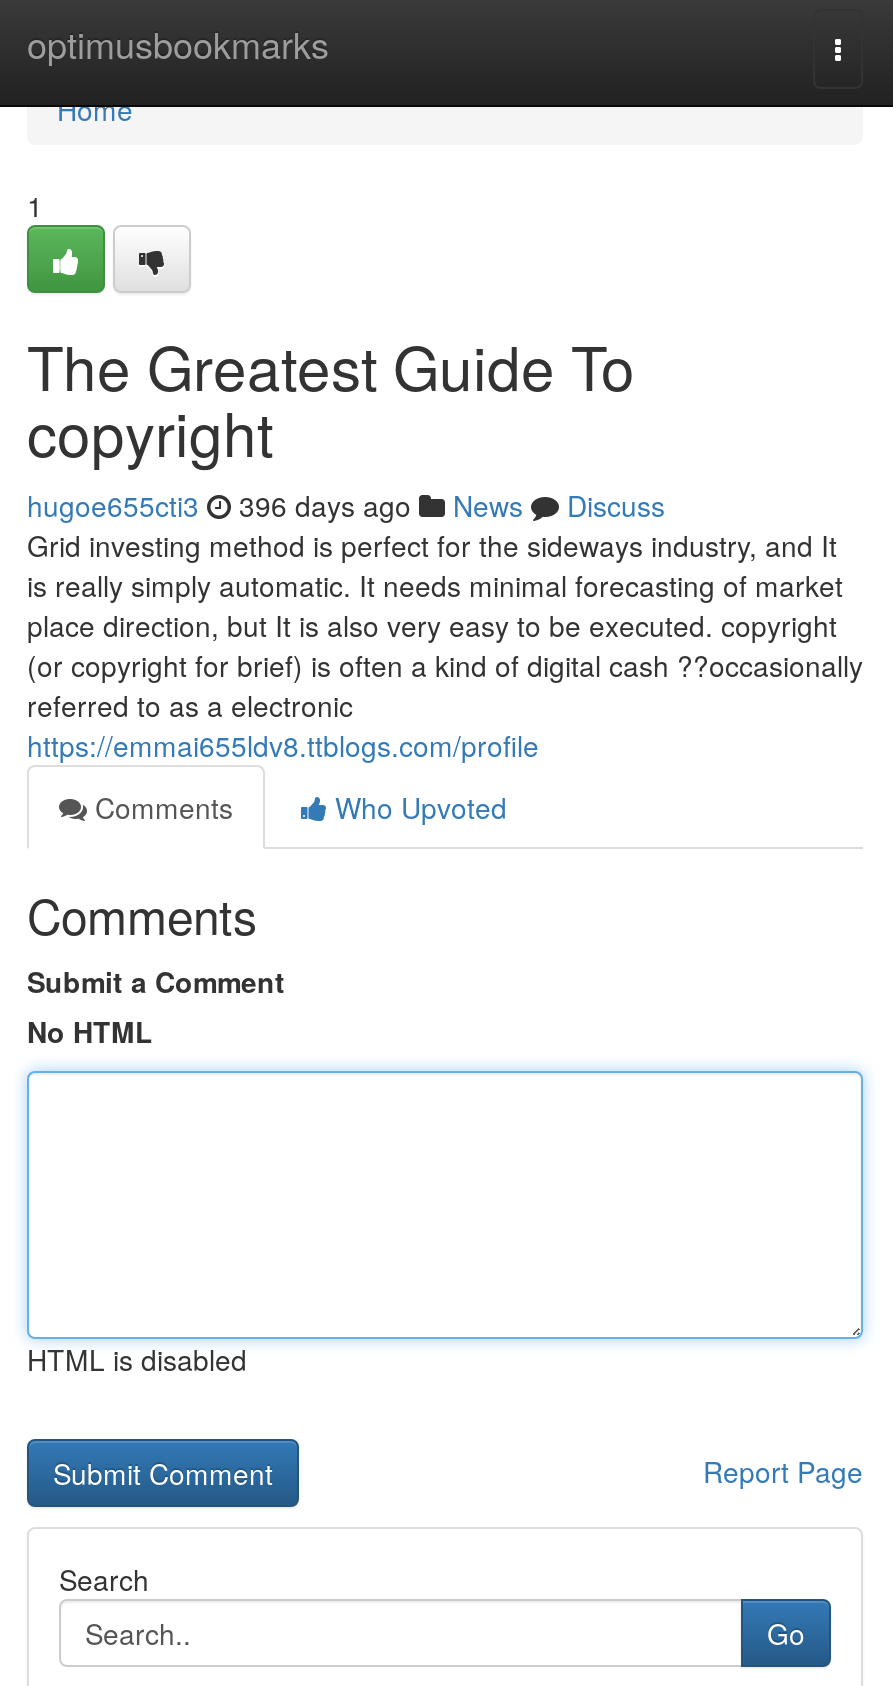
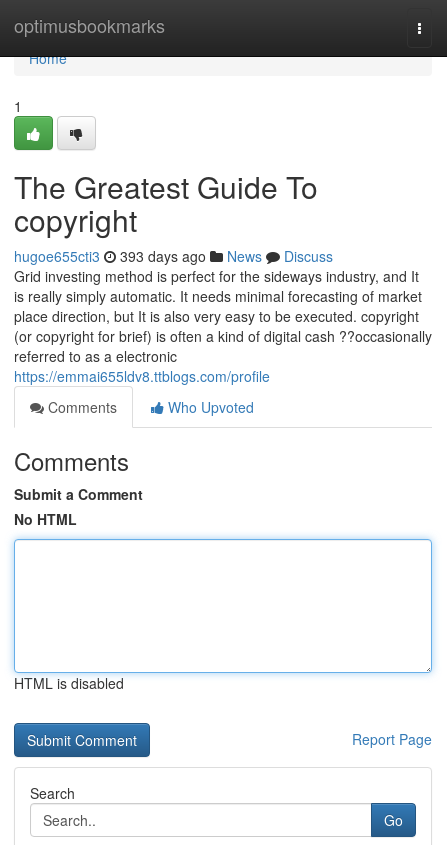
- hugoe655cti3 396 days ago News Discuss
+ hugoe655cti3 393 days ago News Discuss
